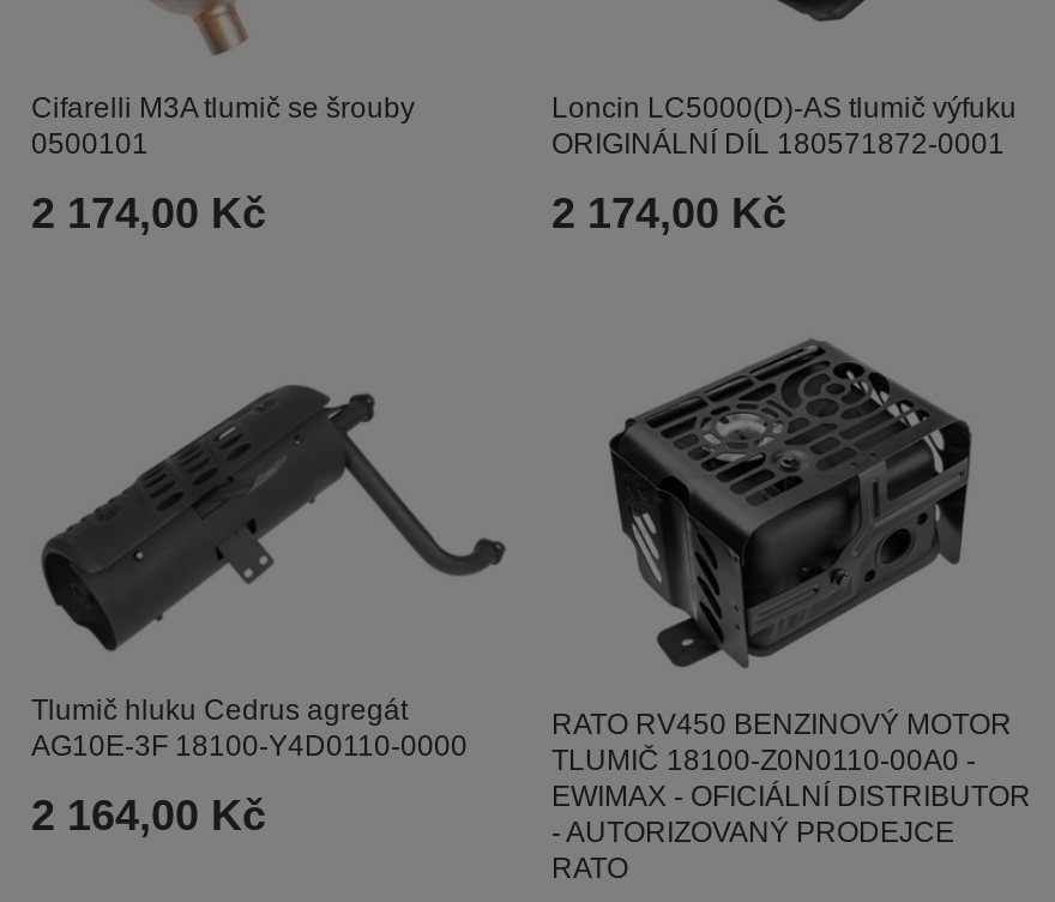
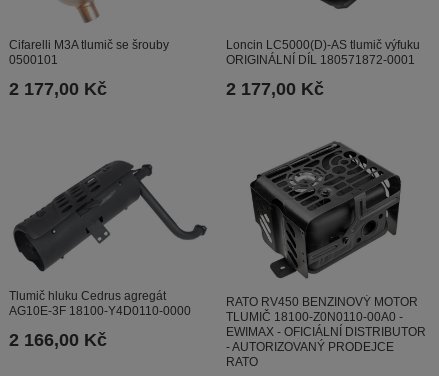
- 2 174,00 Kč
+ 2 177,00 Kč

- 2 174,00 Kč
+ 2 177,00 Kč

- 2 164,00 Kč
+ 2 166,00 Kč
